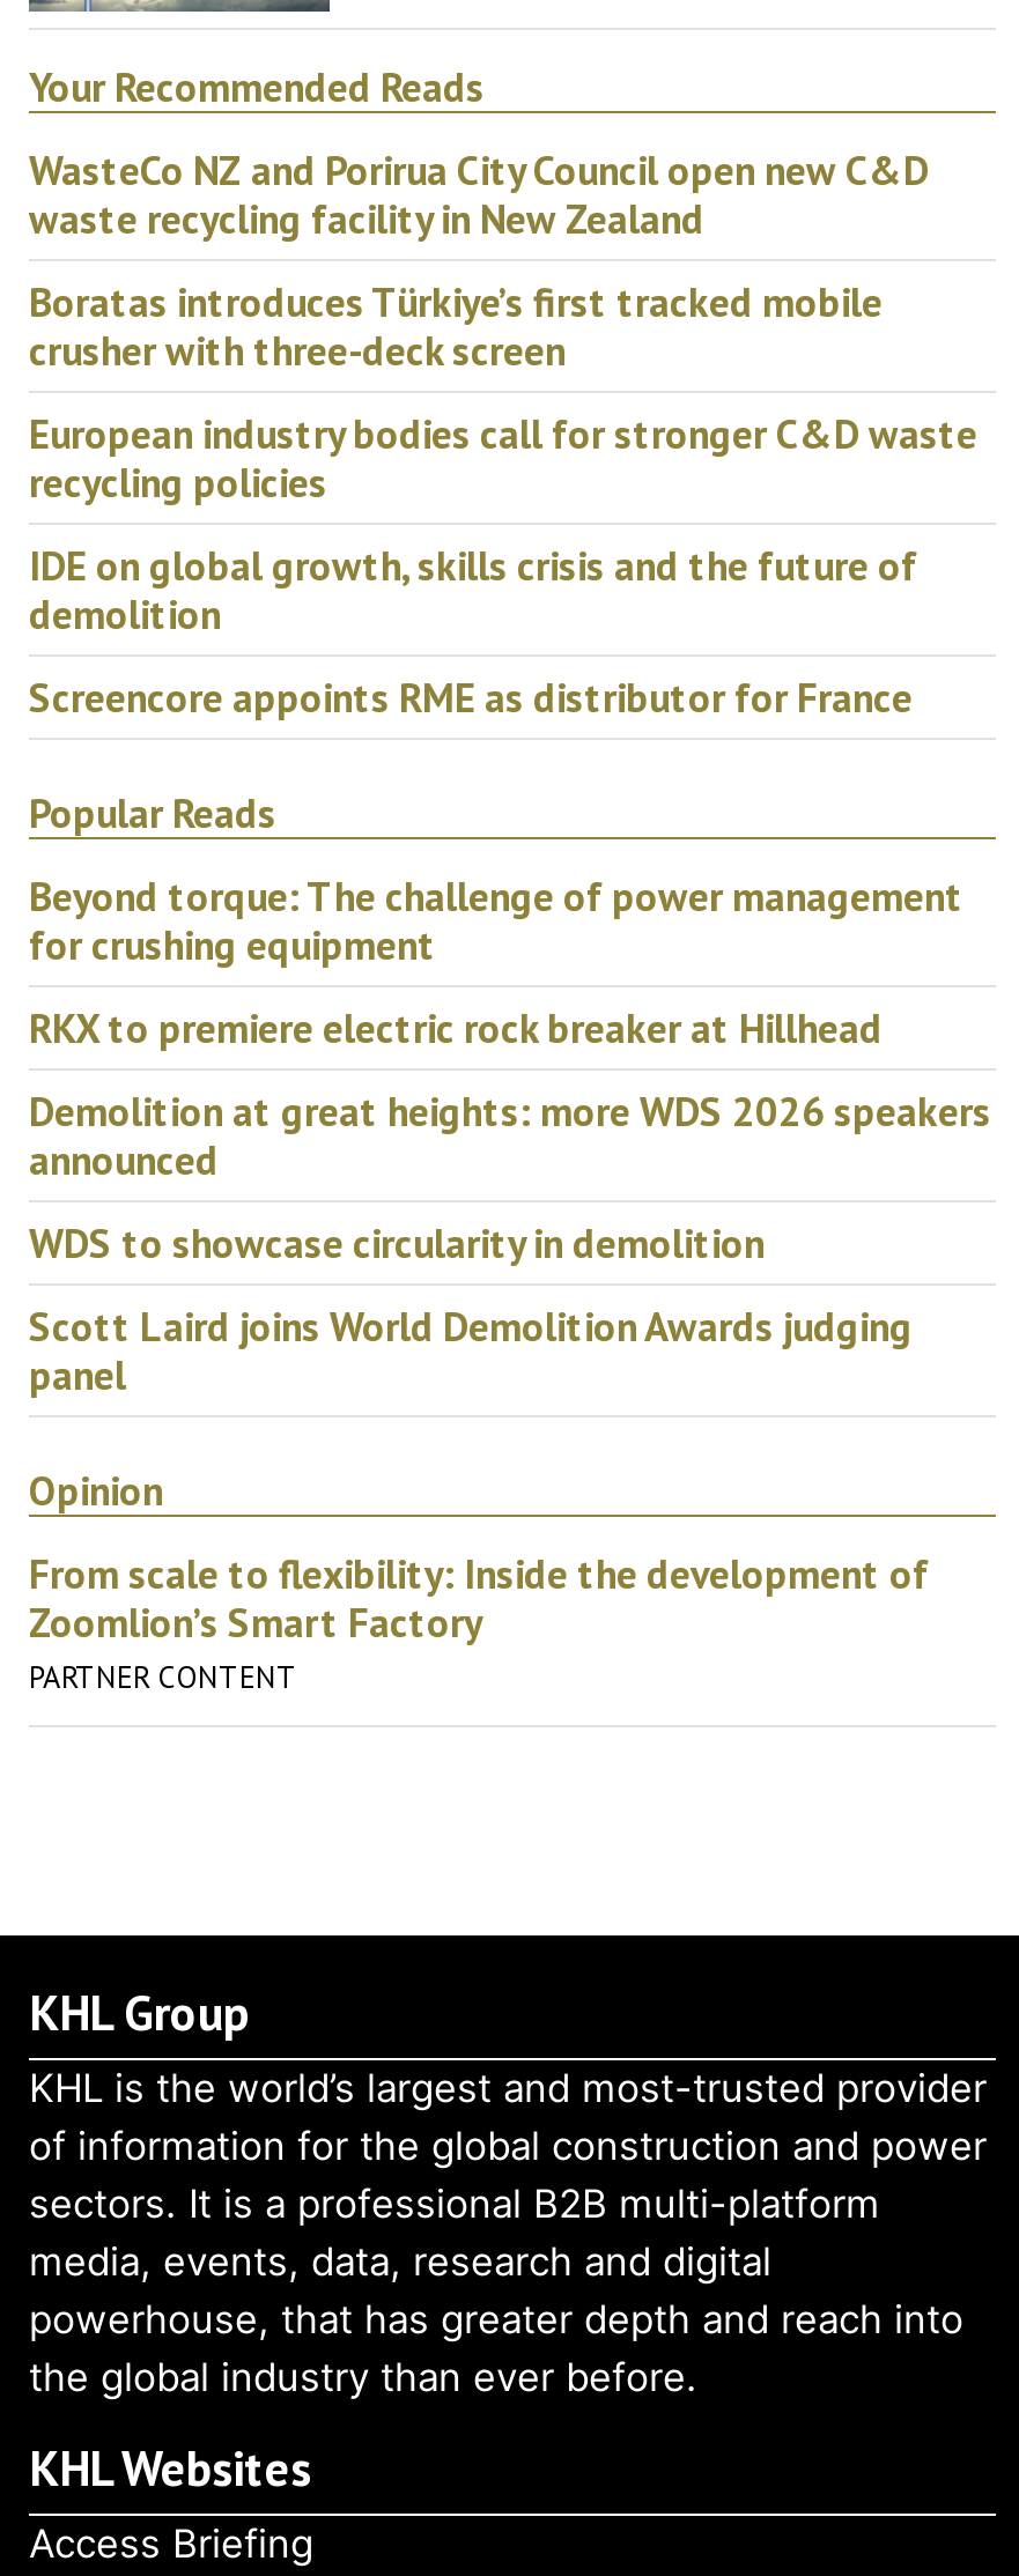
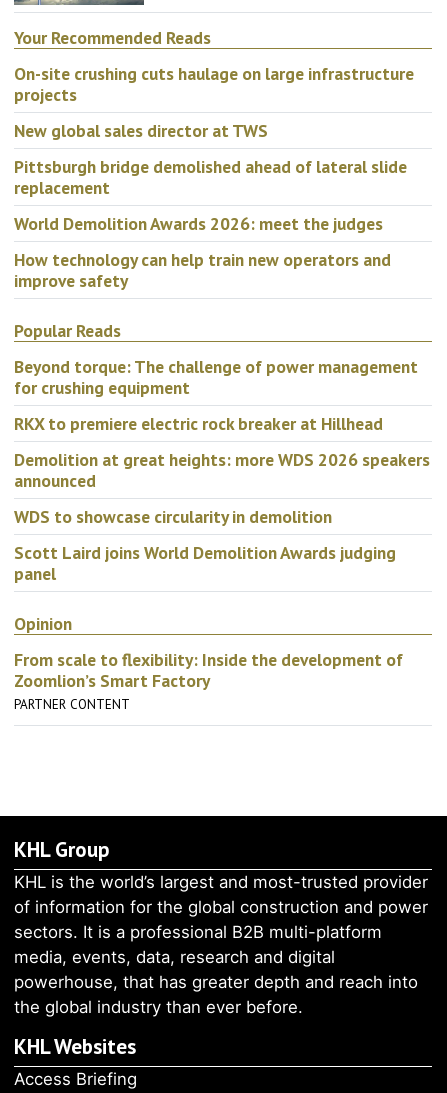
- WasteCo NZ and Porirua City Council open new C&D
- waste recycling facility in New Zealand
+ On-site crushing cuts haulage on large infrastructure
+ projects

- Boratas introduces Türkiye’s first tracked mobile
- crusher with three-deck screen
+ New global sales director at TWS

- European industry bodies call for stronger C&D waste
- recycling policies
+ Pittsburgh bridge demolished ahead of lateral slide
+ replacement

- IDE on global growth, skills crisis and the future of
- demolition
+ World Demolition Awards 2026: meet the judges

- Screencore appoints RME as distributor for France
+ How technology can help train new operators and
+ improve safety
